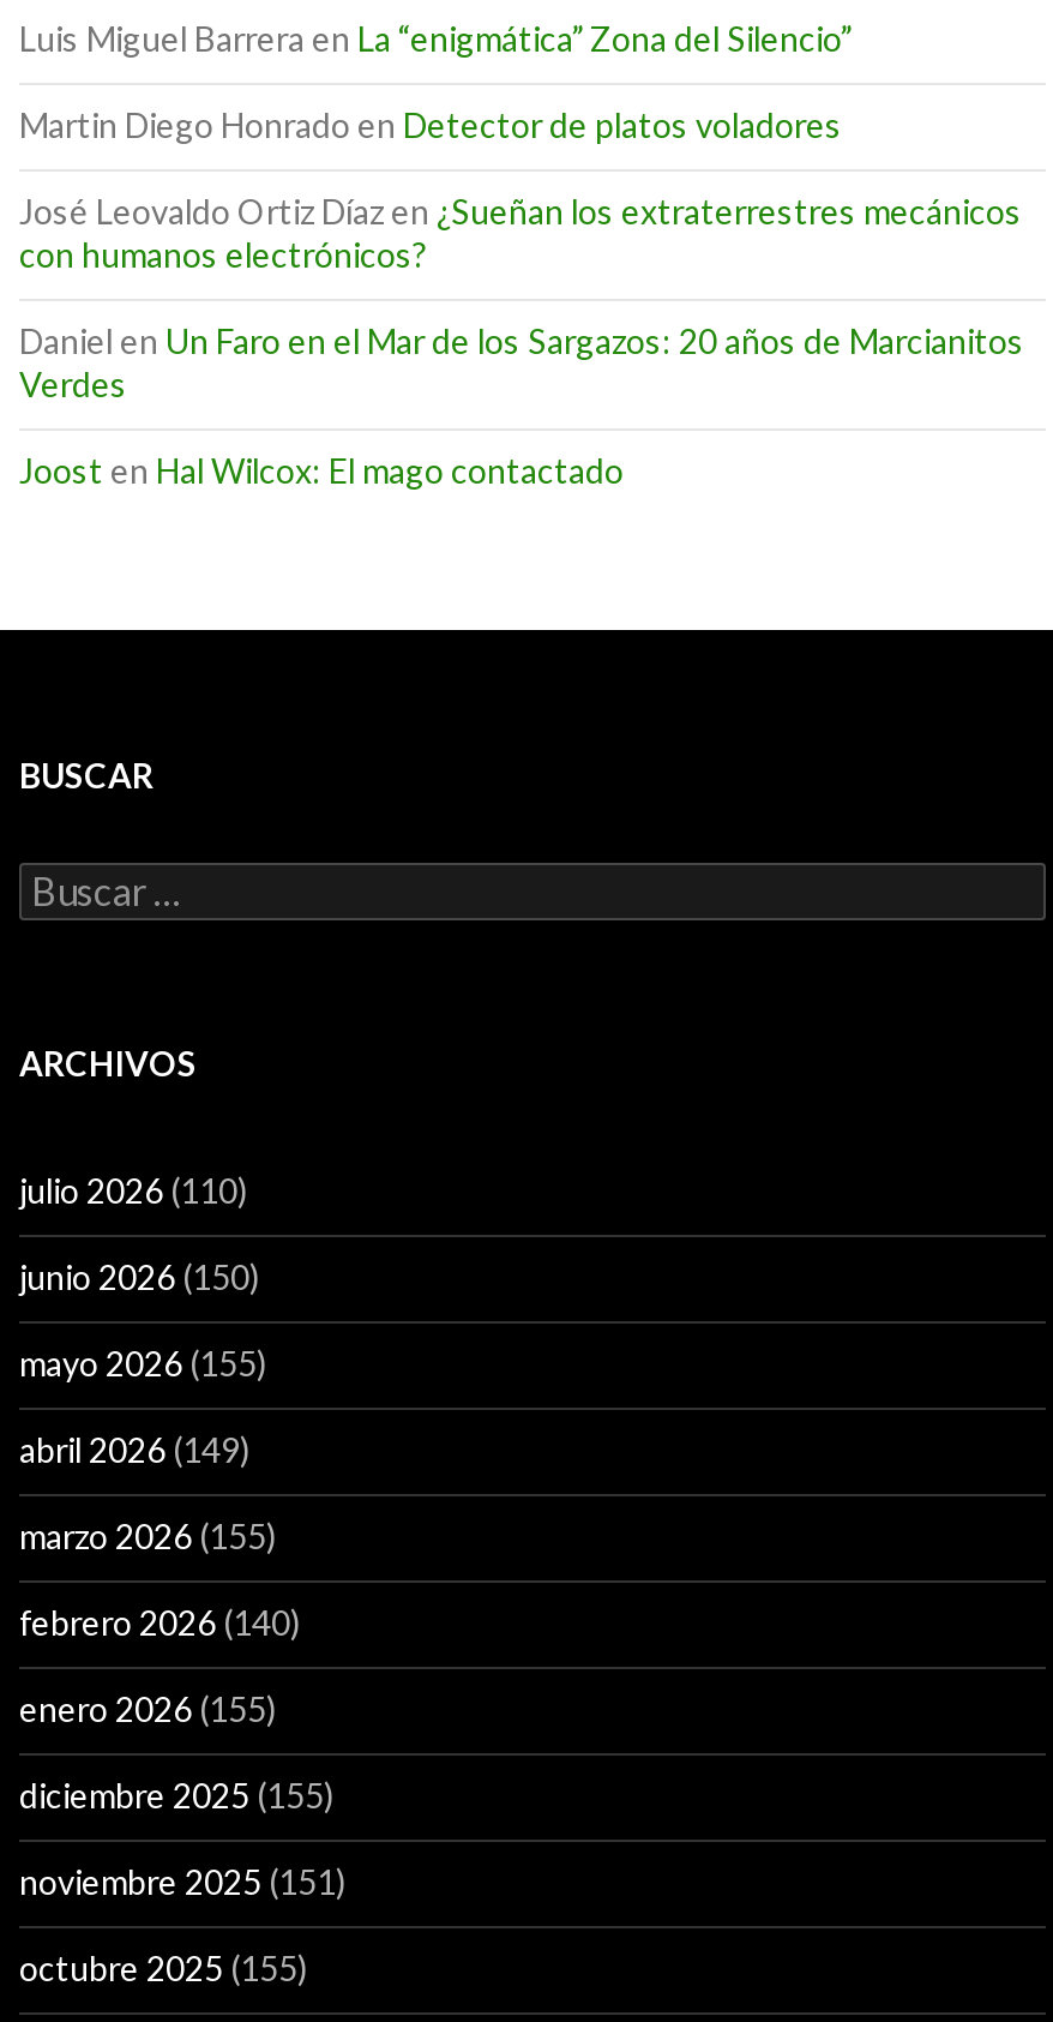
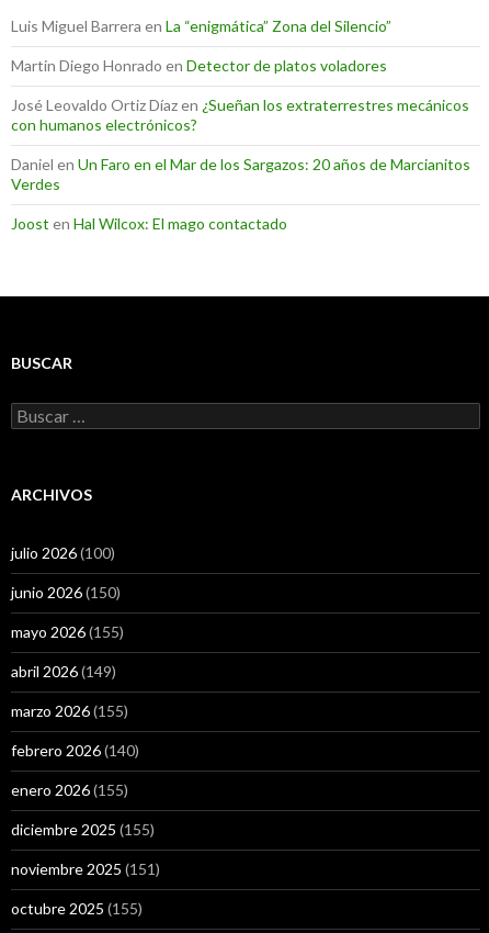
- julio 2026 (110)
+ julio 2026 (100)
